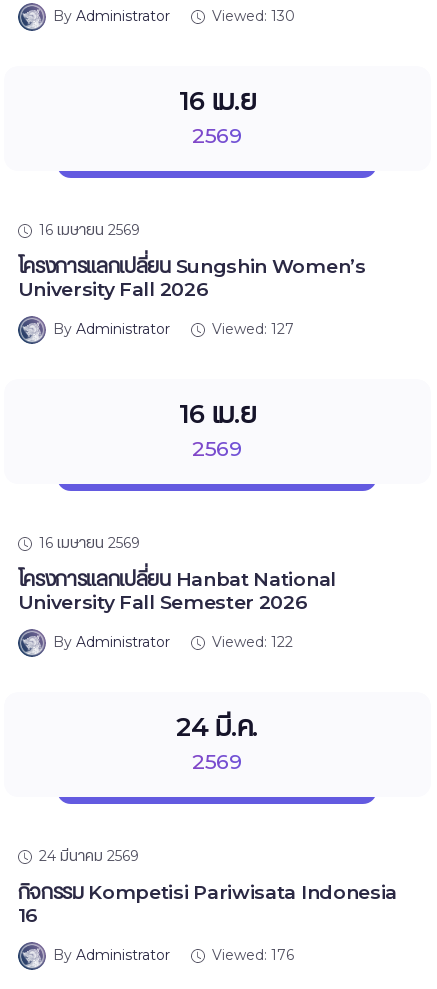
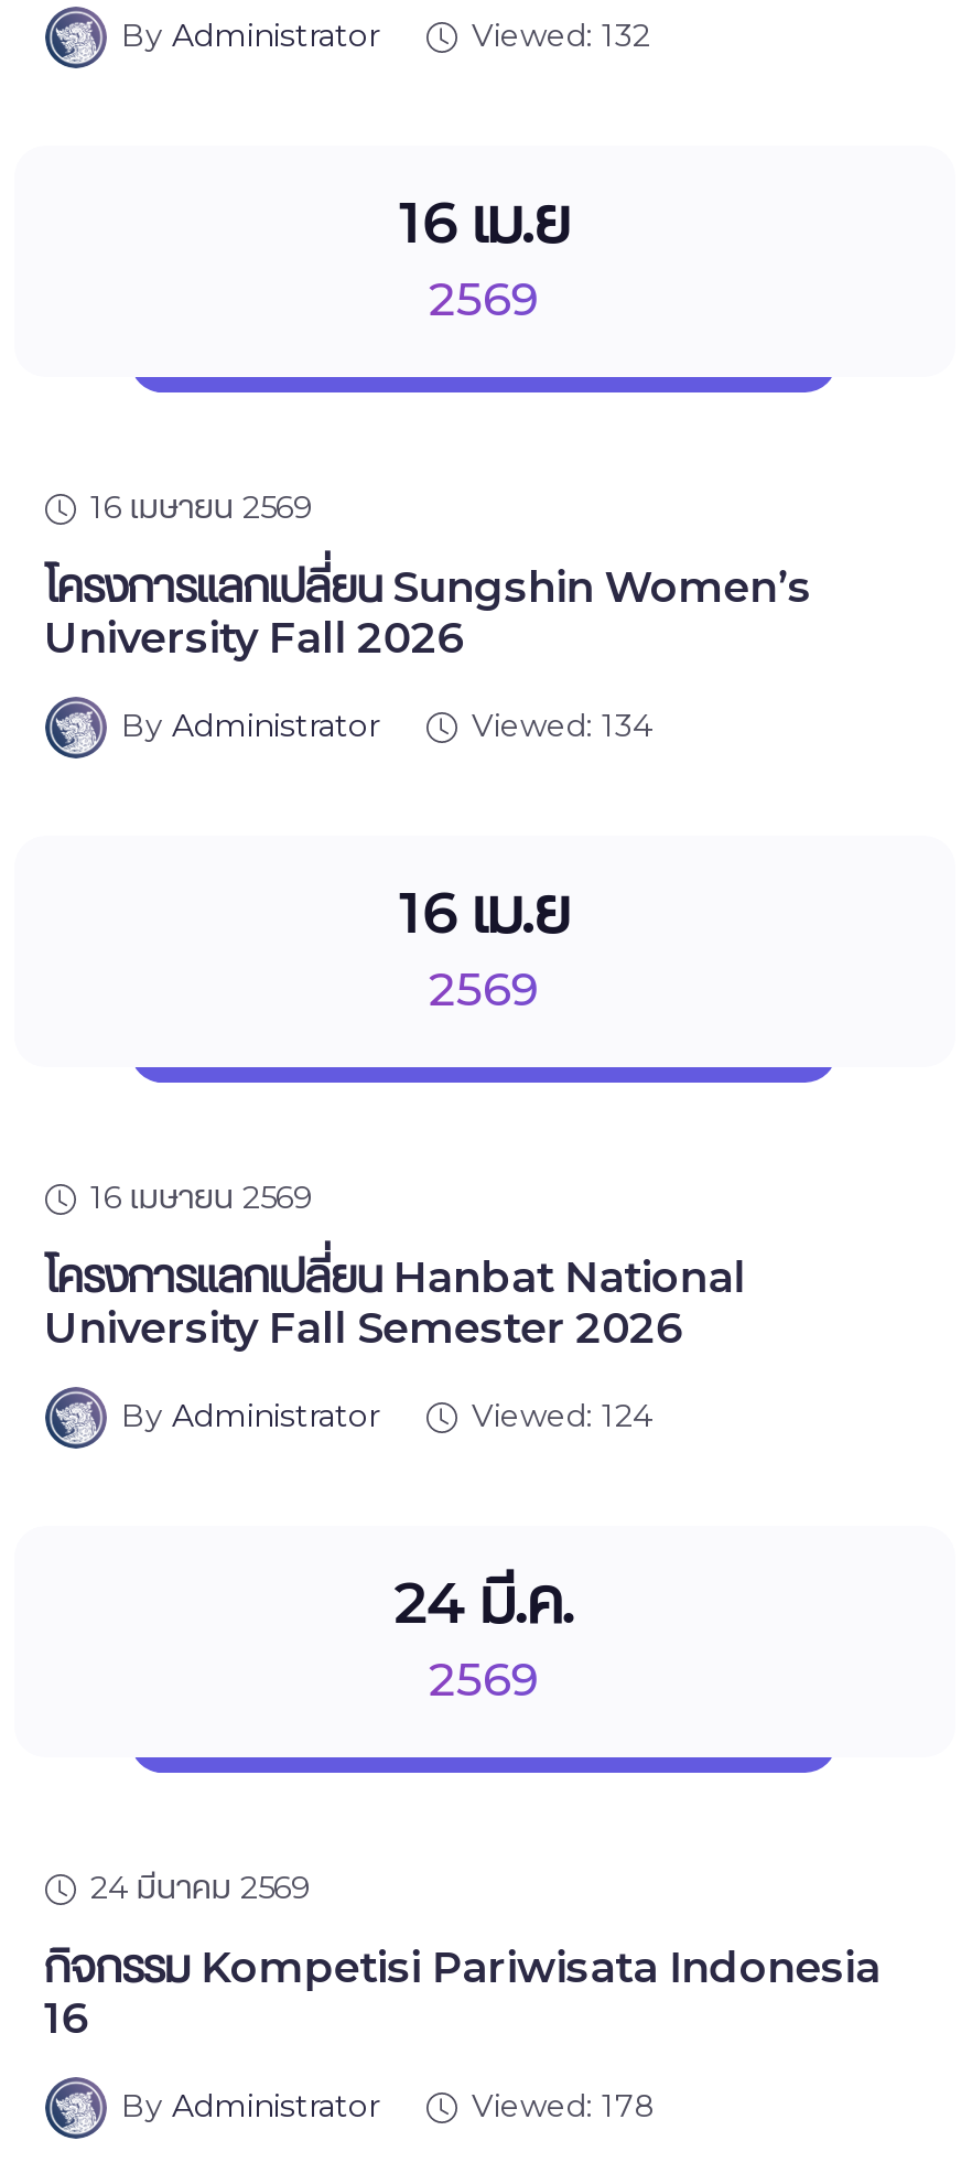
- ByAdministrator Viewed: 130
+ ByAdministrator Viewed: 132

- ByAdministrator Viewed: 127
+ ByAdministrator Viewed: 134

- ByAdministrator Viewed: 122
+ ByAdministrator Viewed: 124

- ByAdministrator Viewed: 176
+ ByAdministrator Viewed: 178
